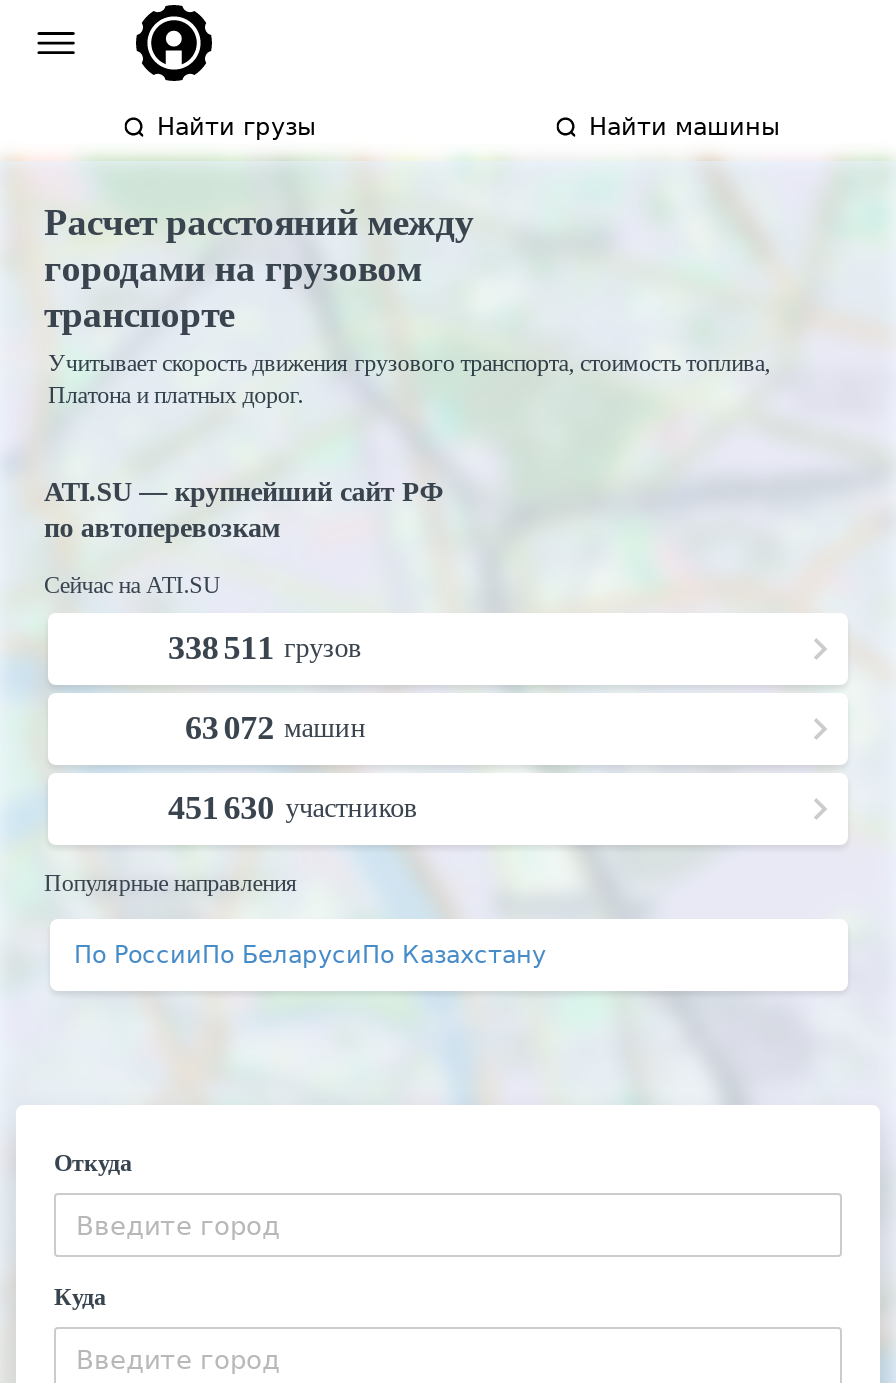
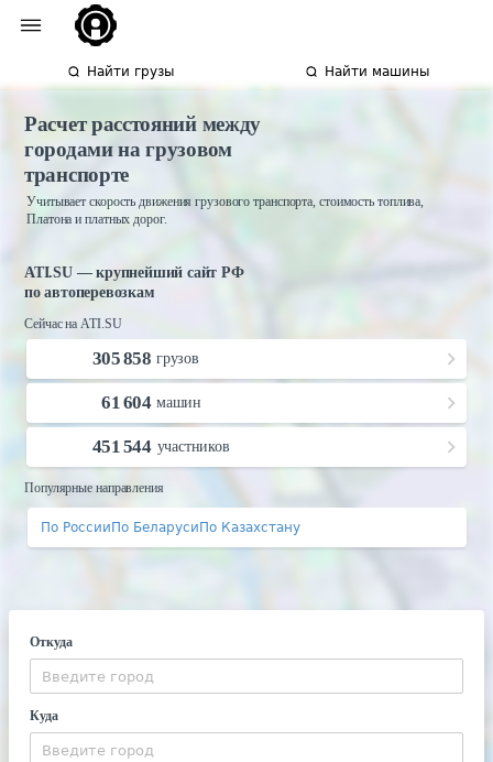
- 338 511 грузов
+ 305 858 грузов

- 63 072 машин
+ 61 604 машин

- 451 630 участников
+ 451 544 участников
